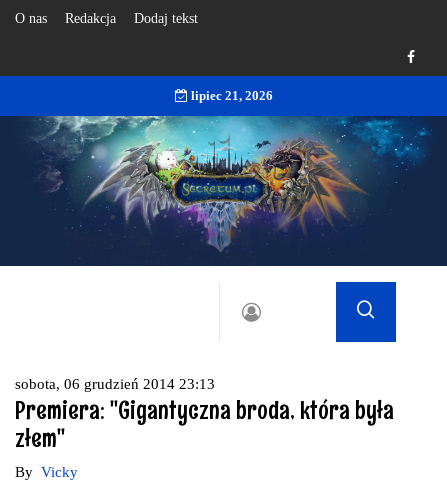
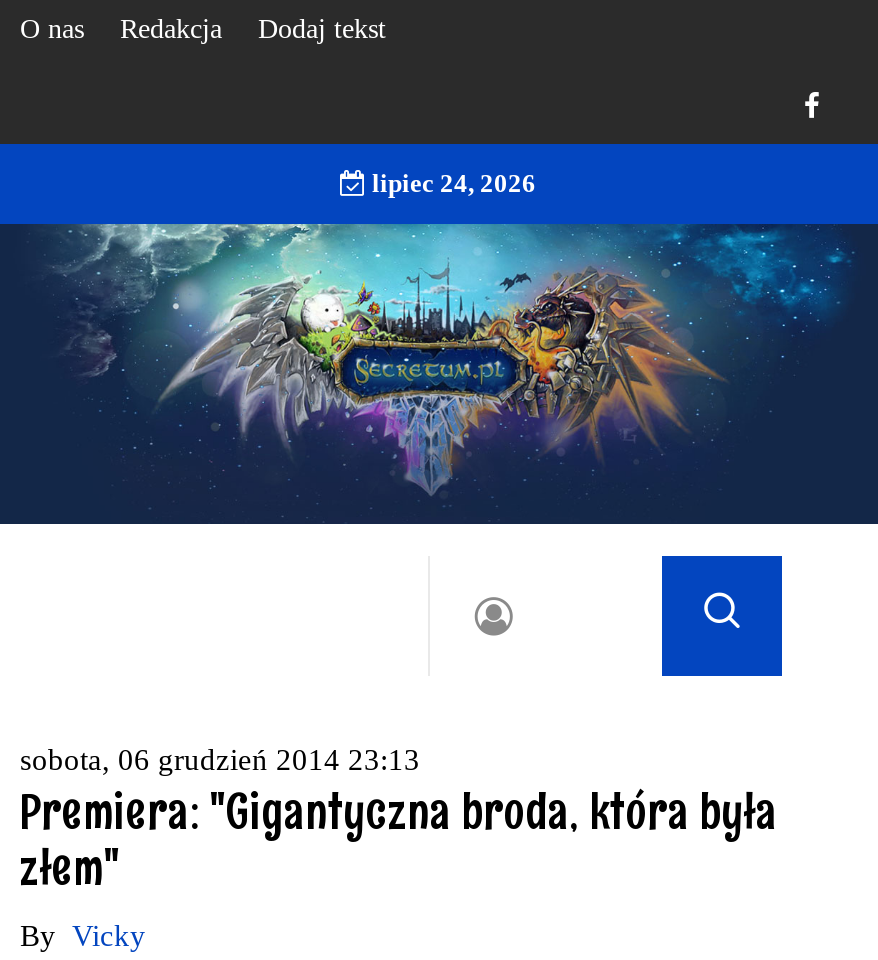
- lipiec 21, 2026
+ lipiec 24, 2026
